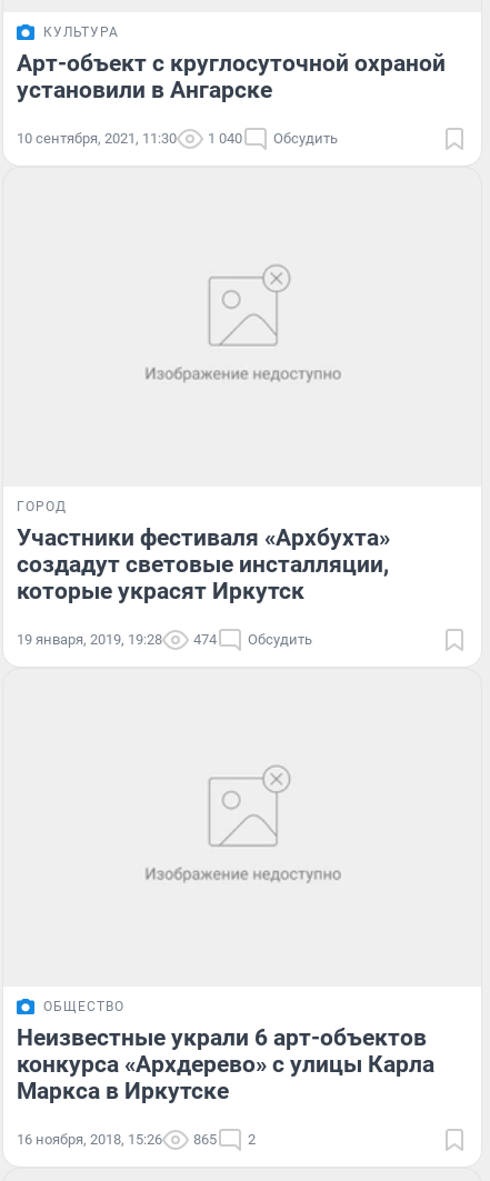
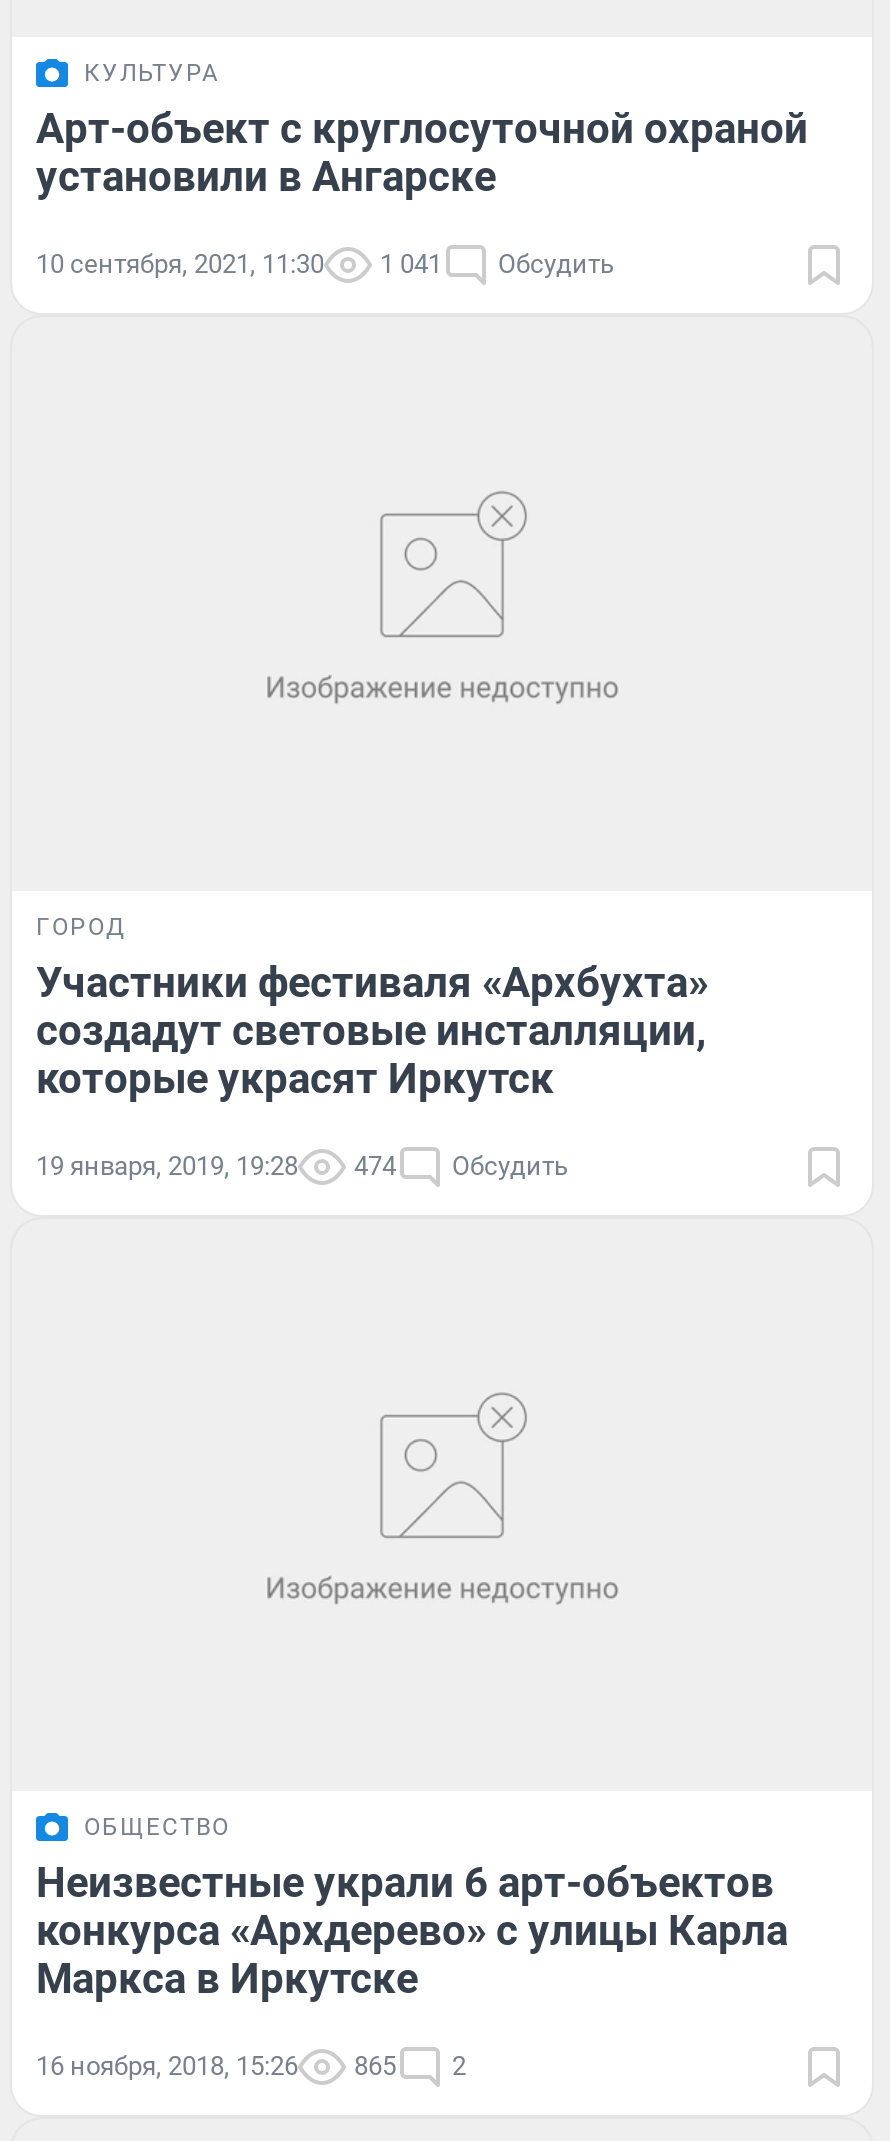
- 10 сентября, 2021, 11:30 1 040 Обсудить
+ 10 сентября, 2021, 11:30 1 041 Обсудить
